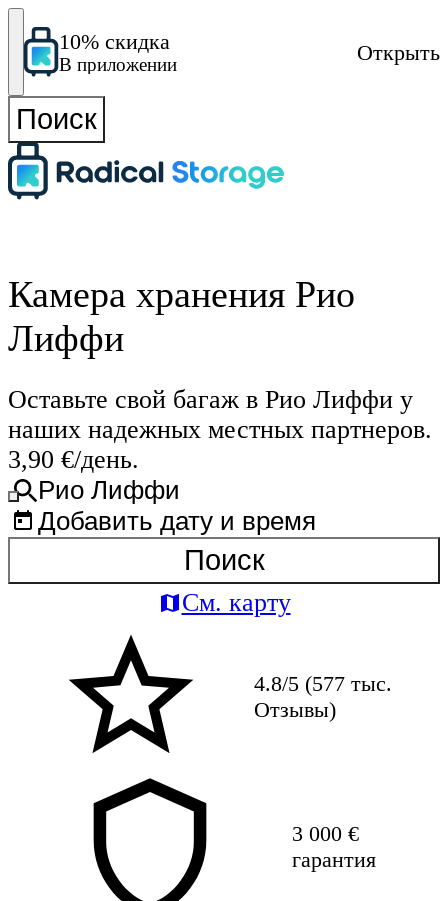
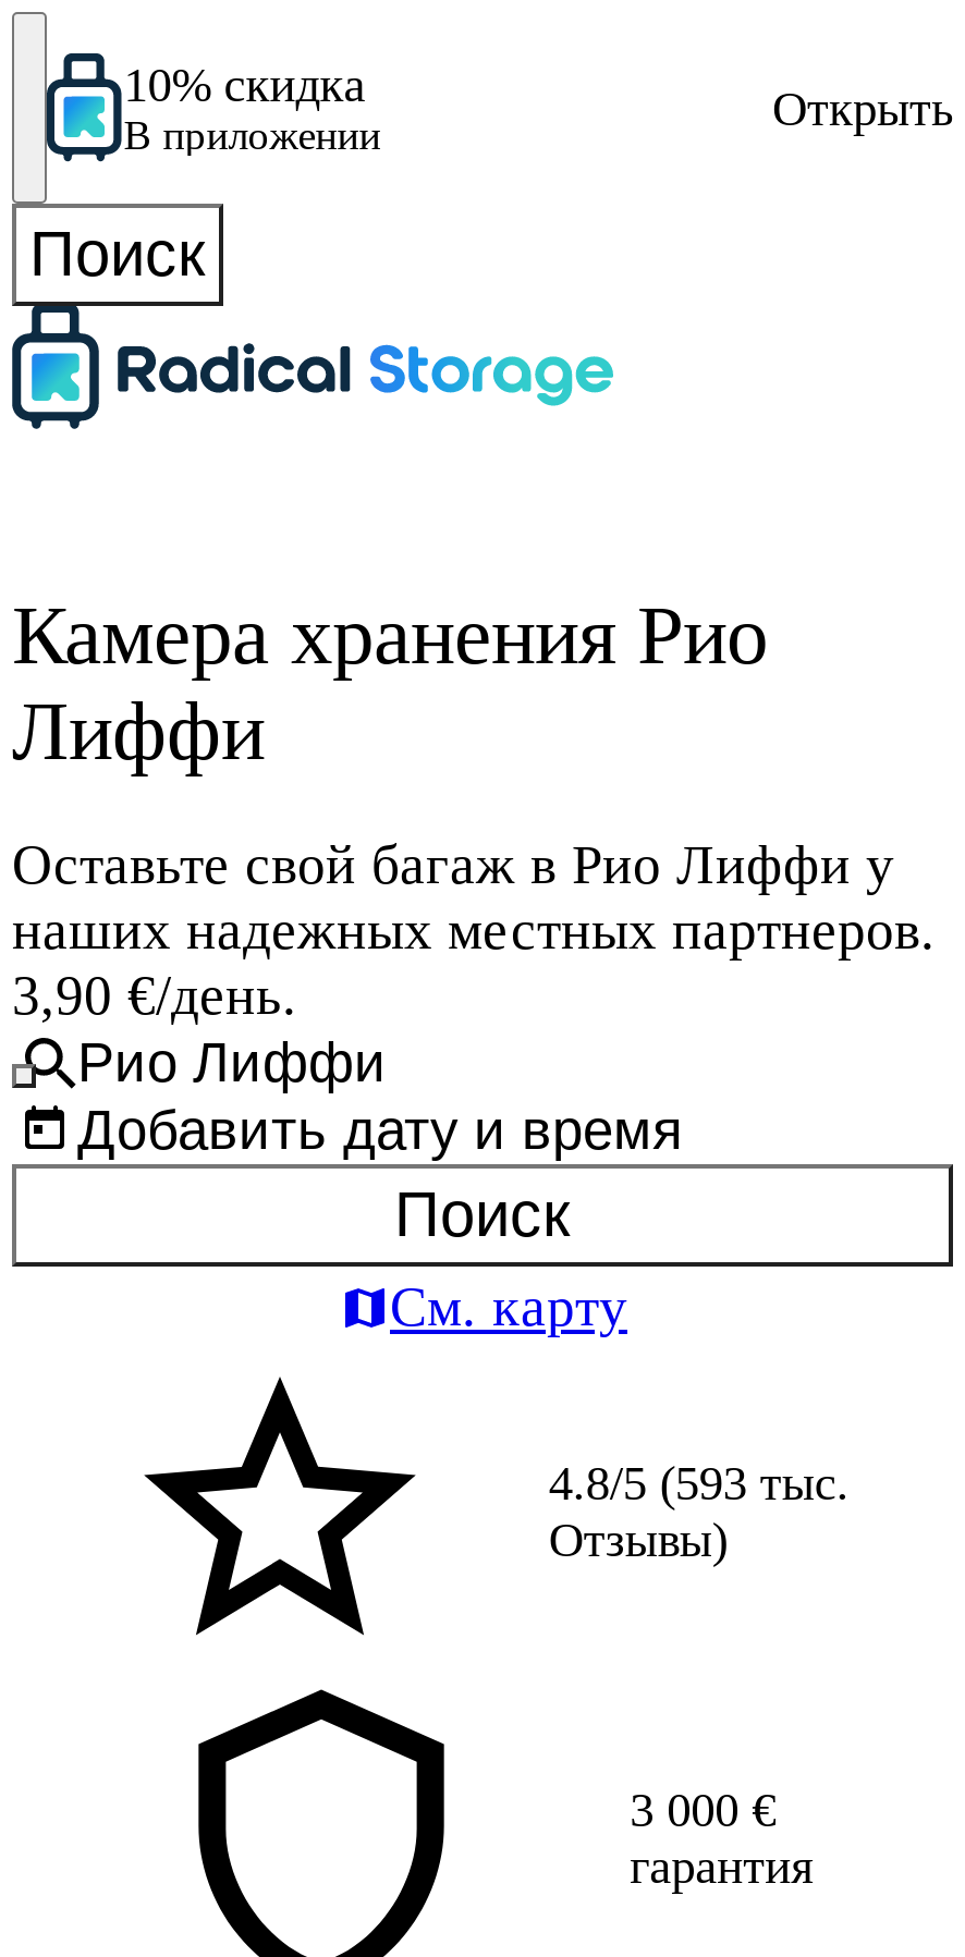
- 4.8/5 (577 тыс.
+ 4.8/5 (593 тыс.
